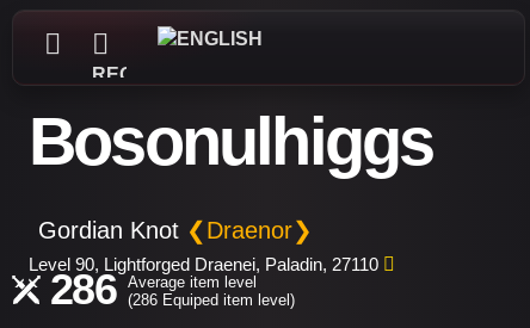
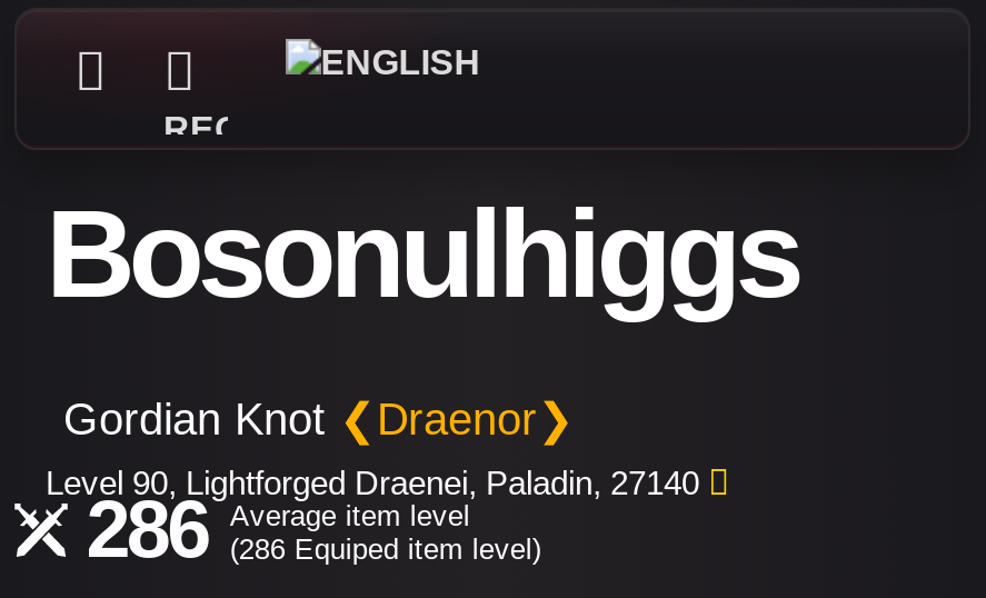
- Level 90, Lightforged Draenei, Paladin, 27110
+ Level 90, Lightforged Draenei, Paladin, 27140
